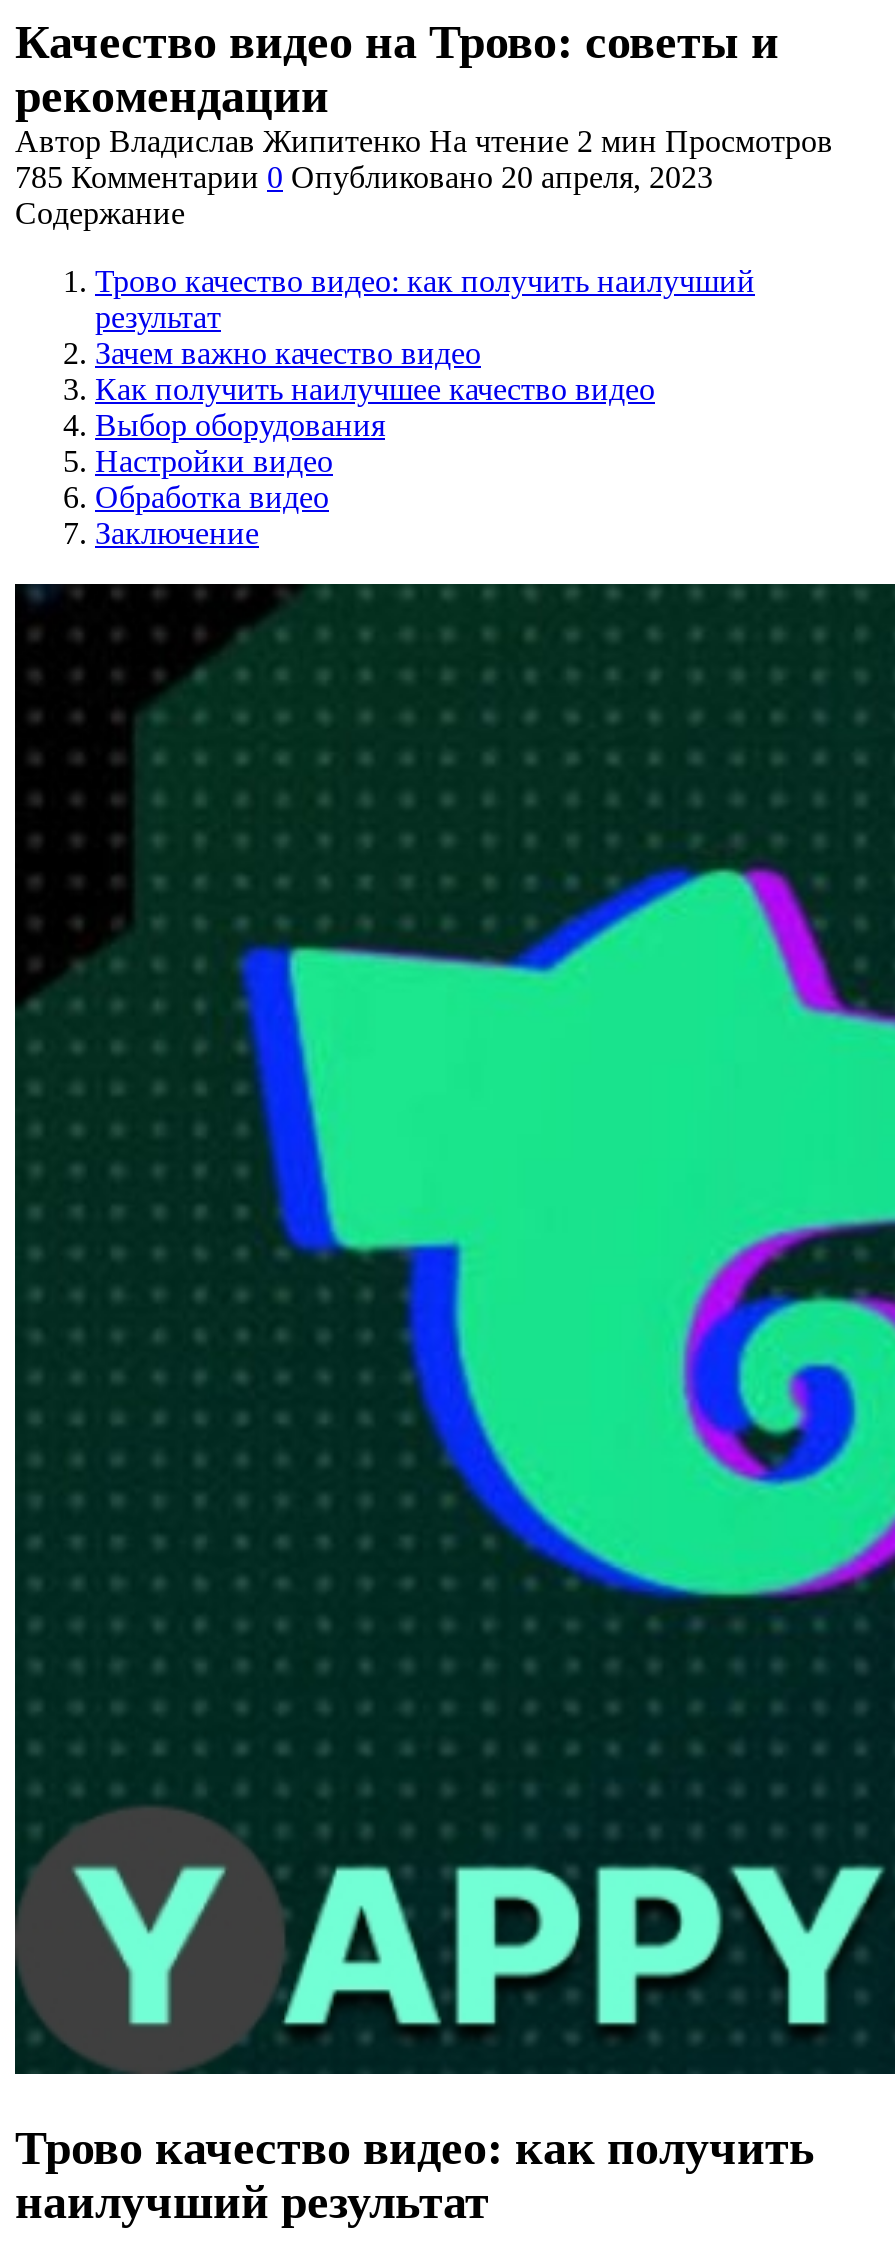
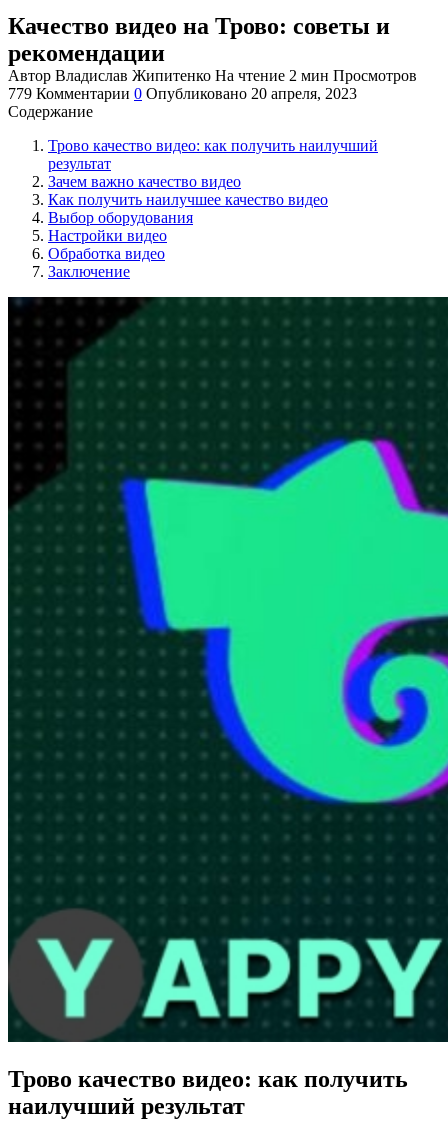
- 785 Комментарии 0 Опубликовано 20 апреля, 2023
+ 779 Комментарии 0 Опубликовано 20 апреля, 2023
